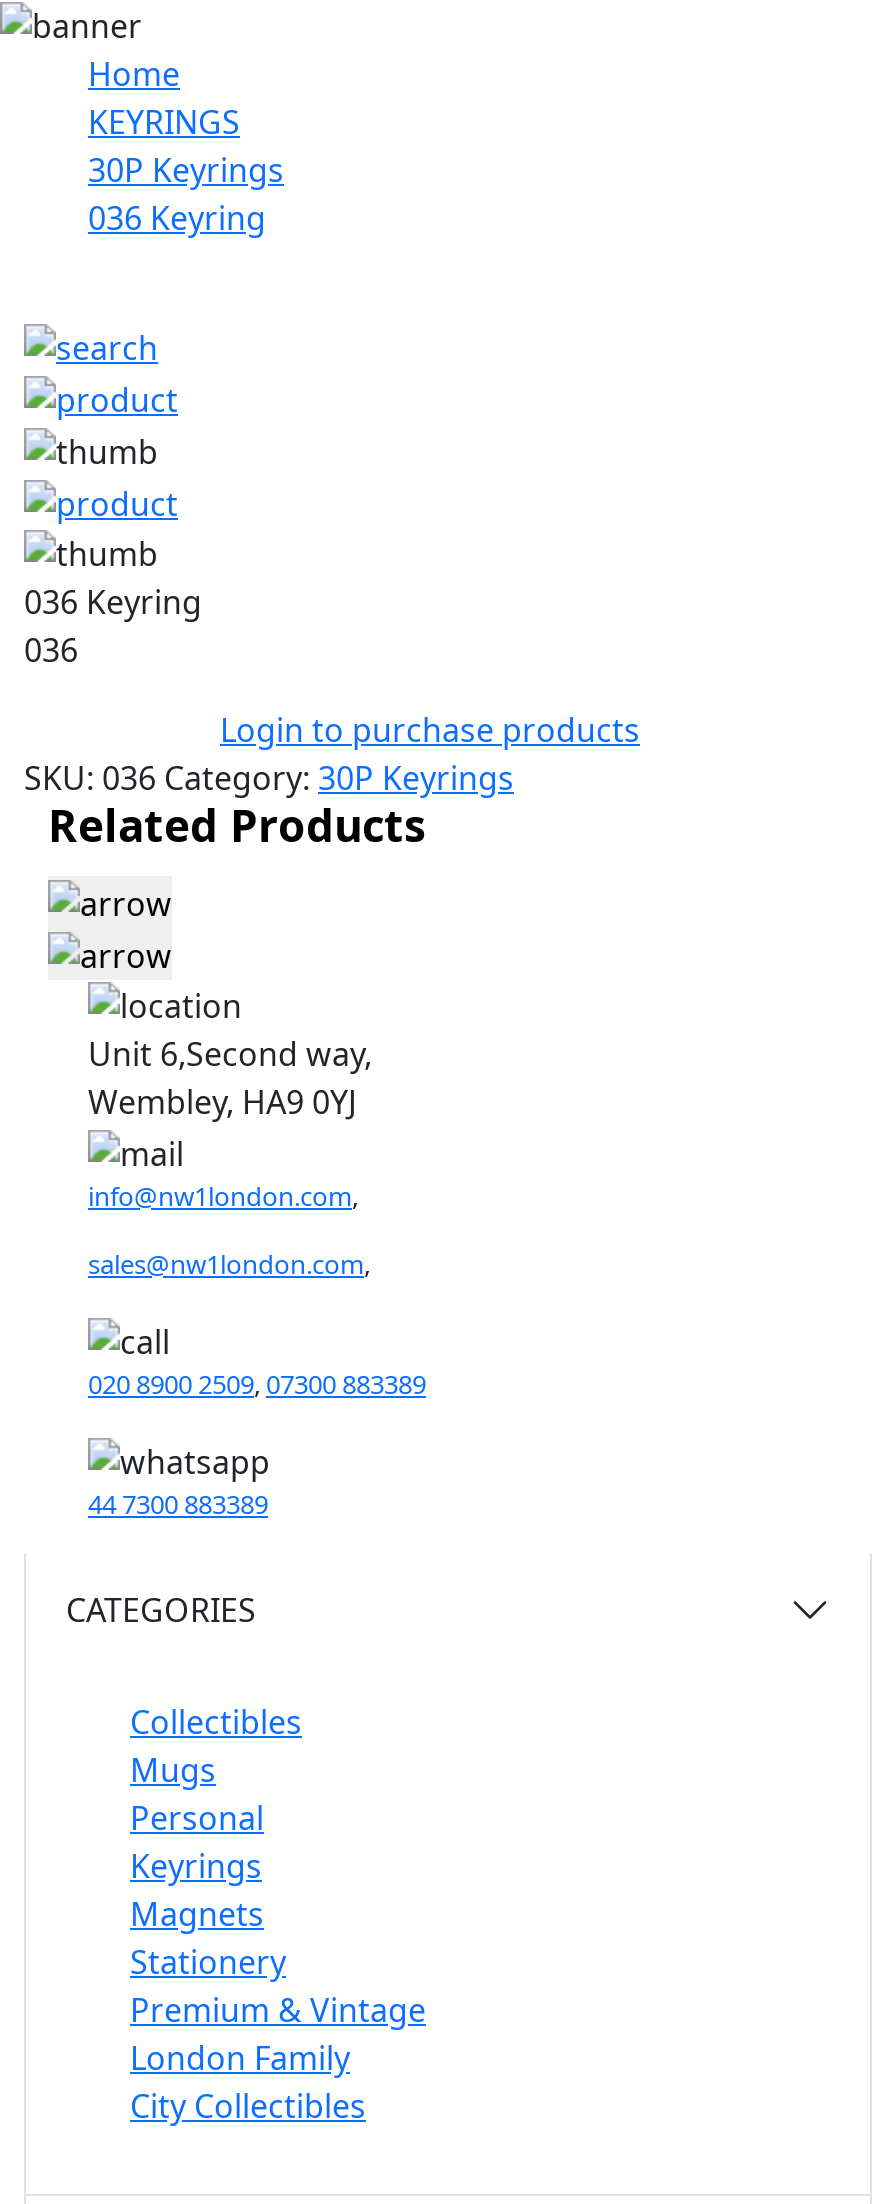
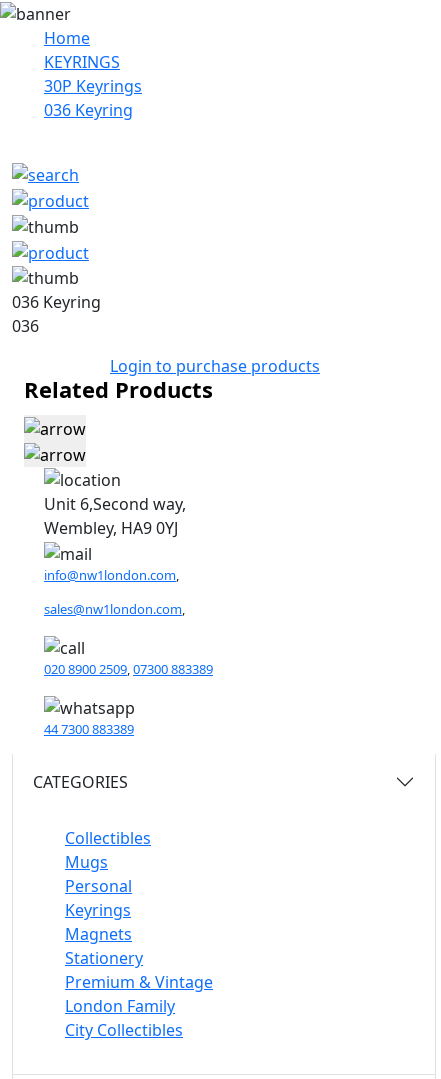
- SKU: 036 Category: 30P Keyrings
